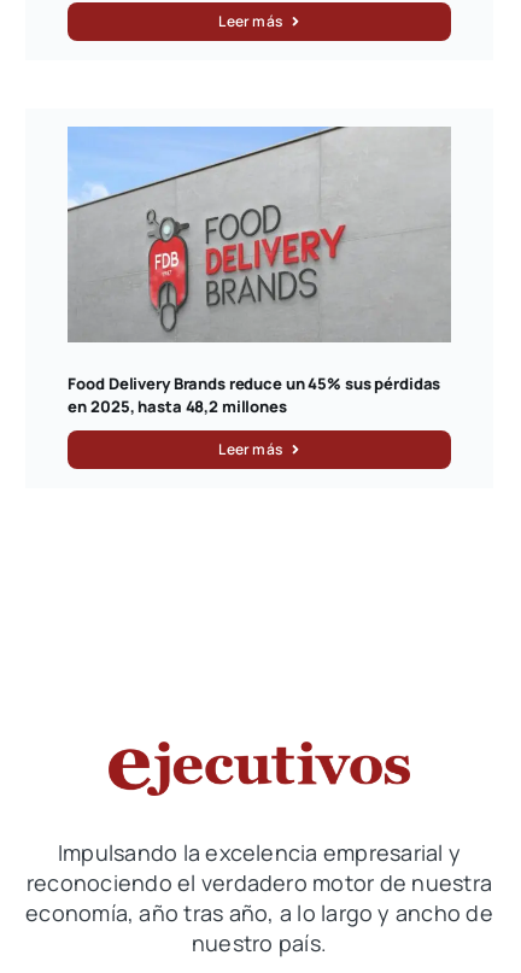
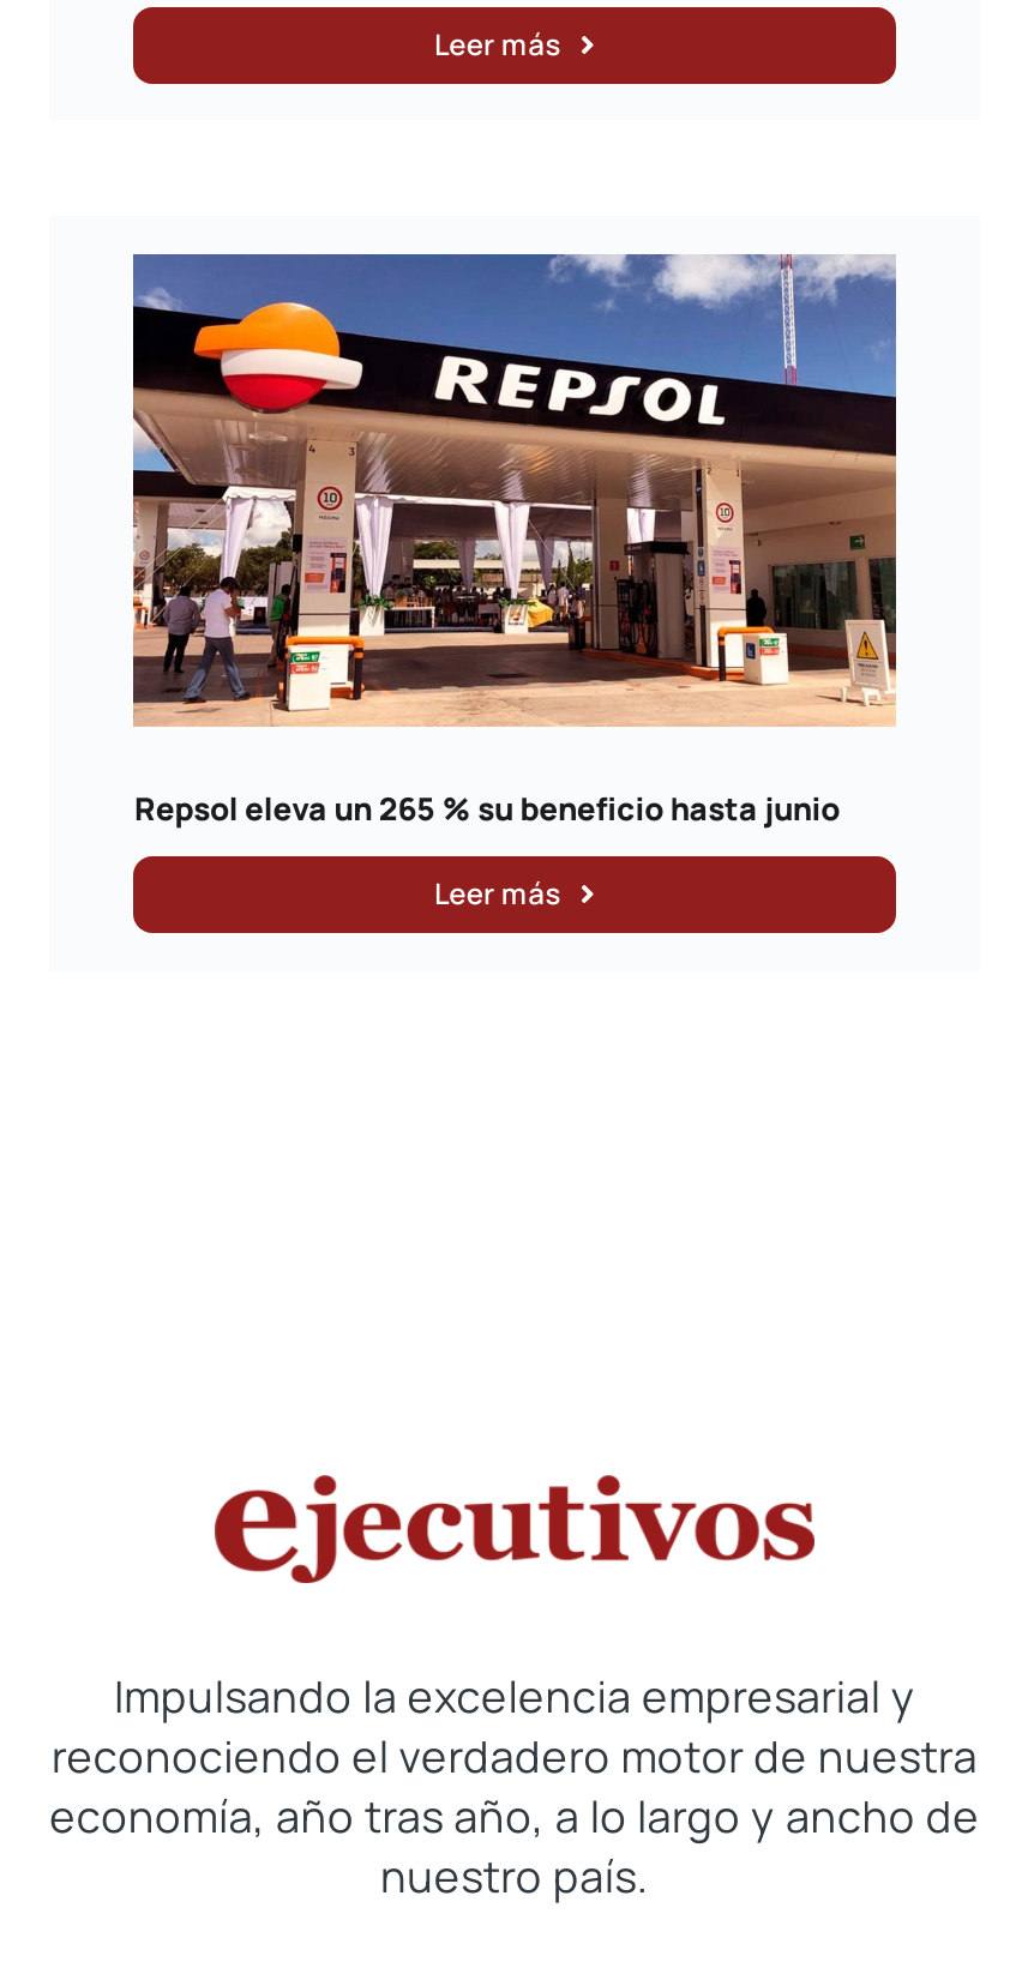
- [image]
- Food Delivery Brands reduce un 45% sus pérdidas
- en 2025, hasta 48,2 millones
+ [image]
+ Repsol eleva un 265 % su beneficio hasta junio
